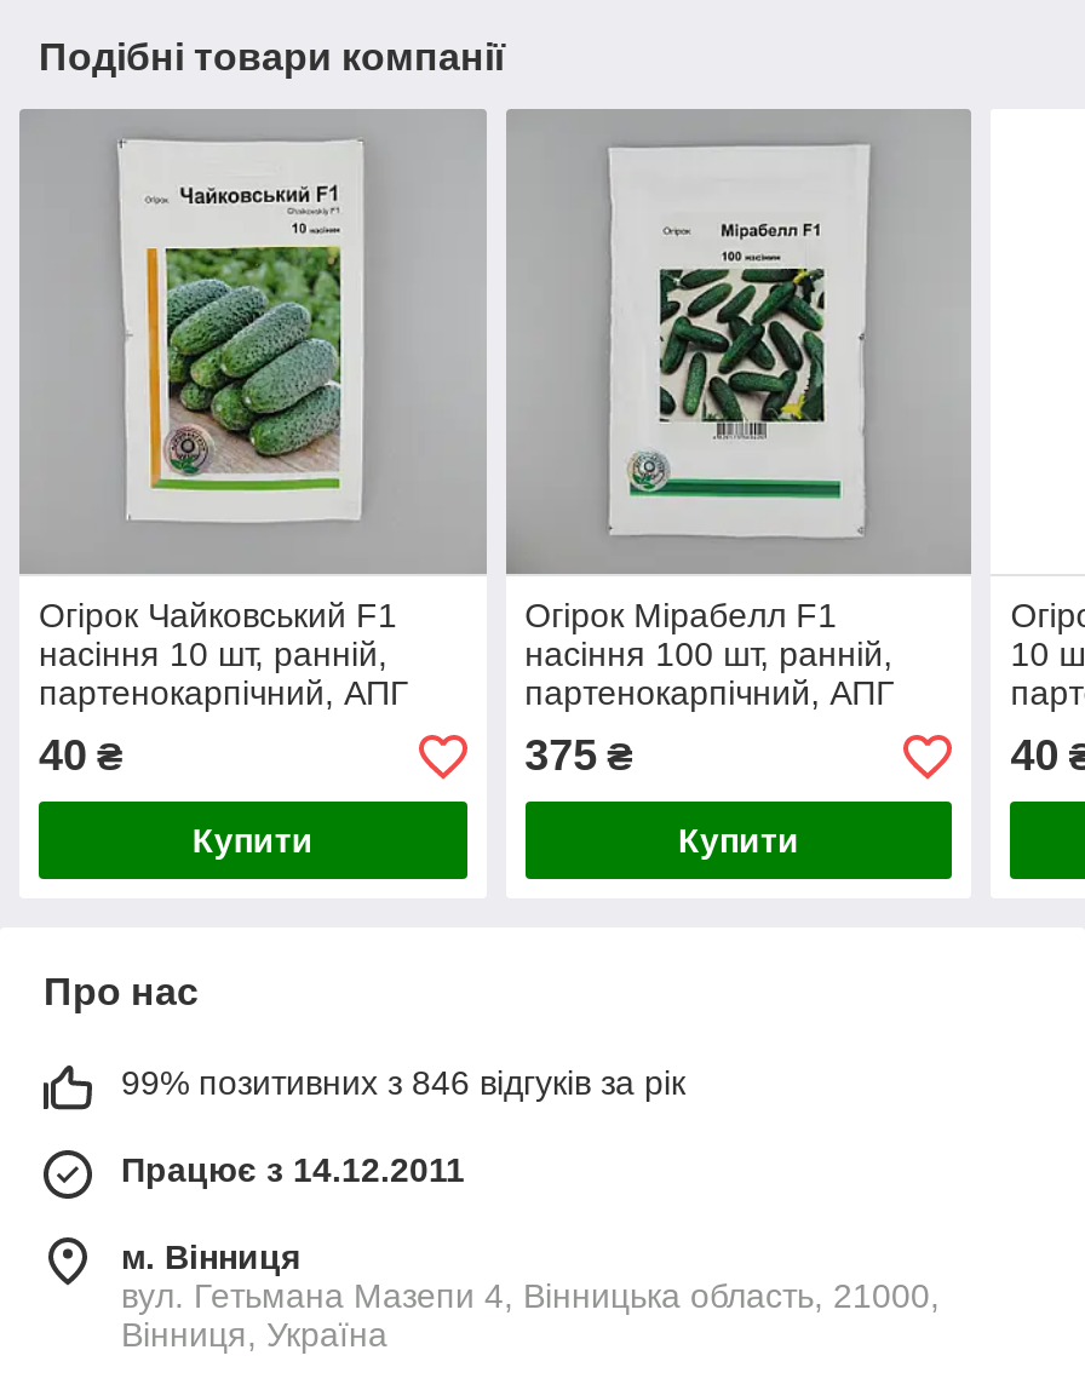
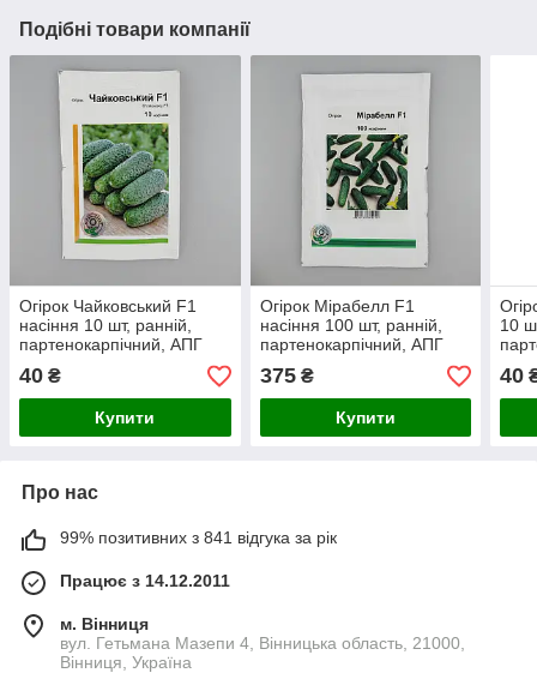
- 99% позитивних з 846 відгуків за рік
+ 99% позитивних з 841 відгука за рік
